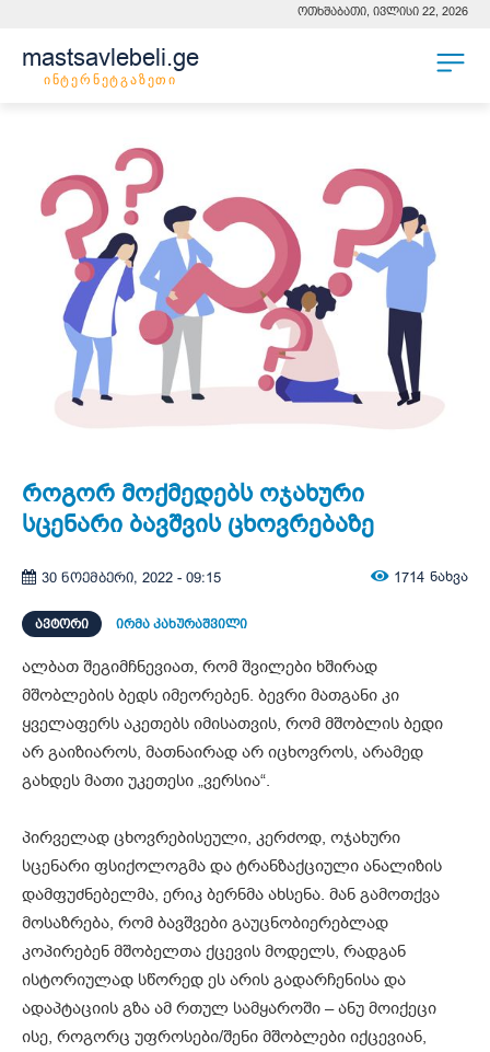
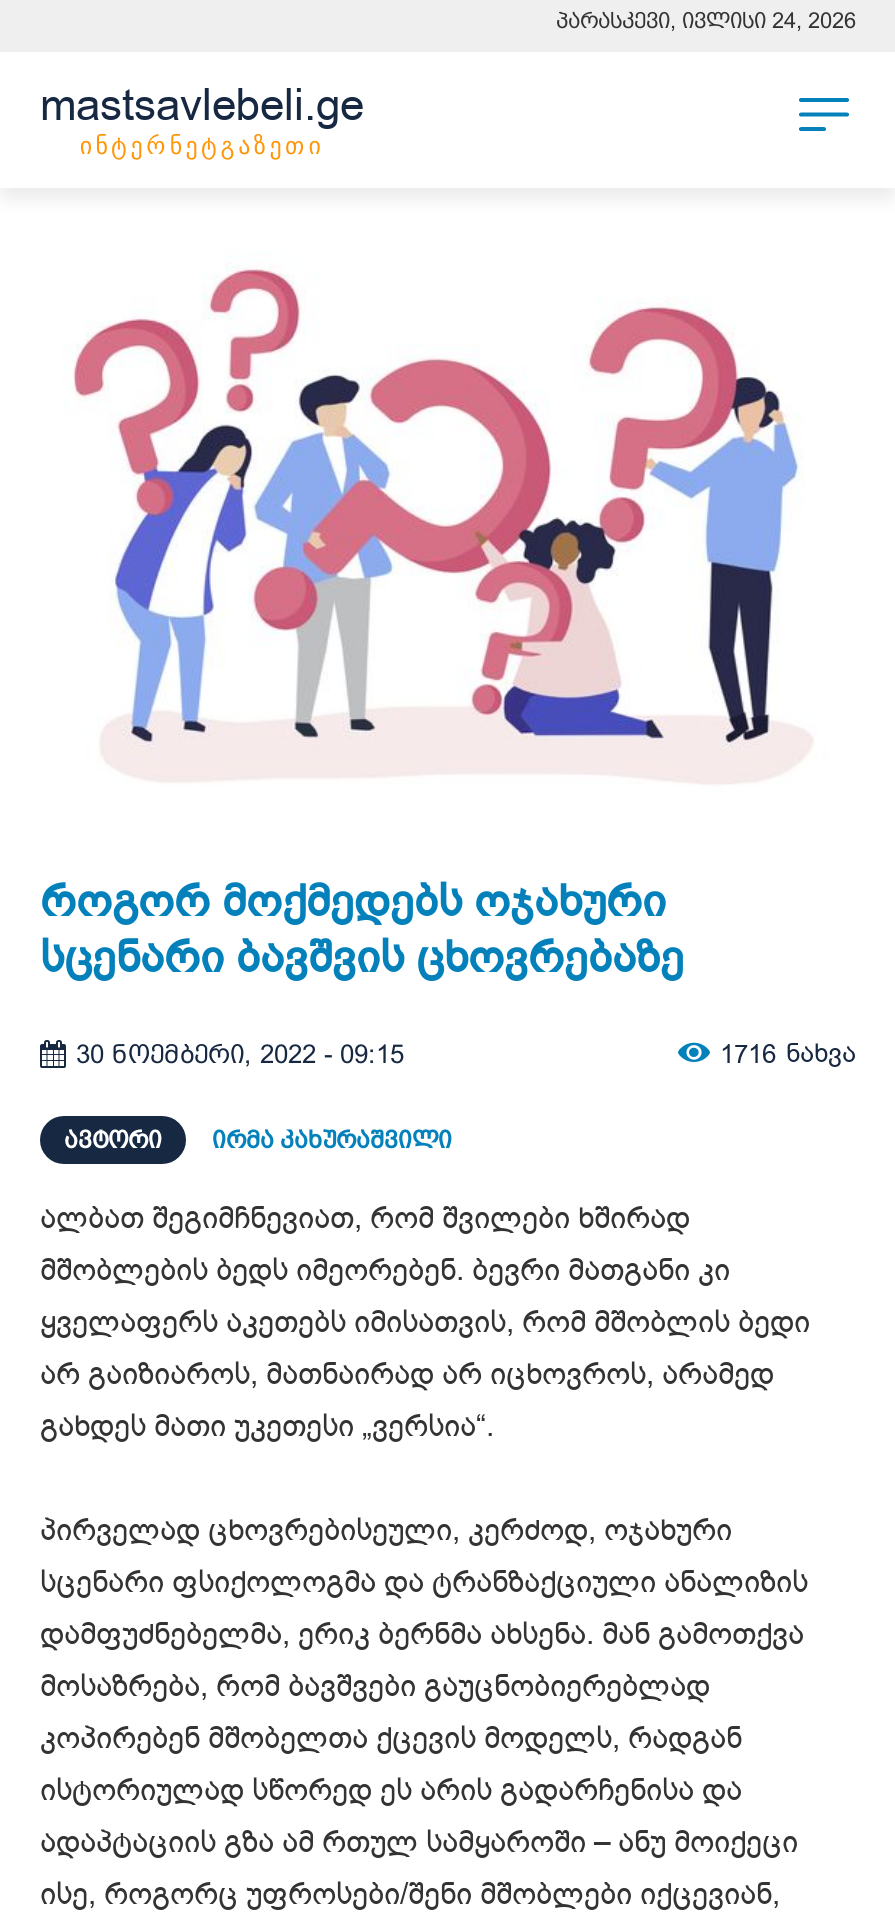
- ოთხშაბათი, ივლისი 22, 2026
+ პარასკევი, ივლისი 24, 2026

- 1714 ნახვა
+ 1716 ნახვა
